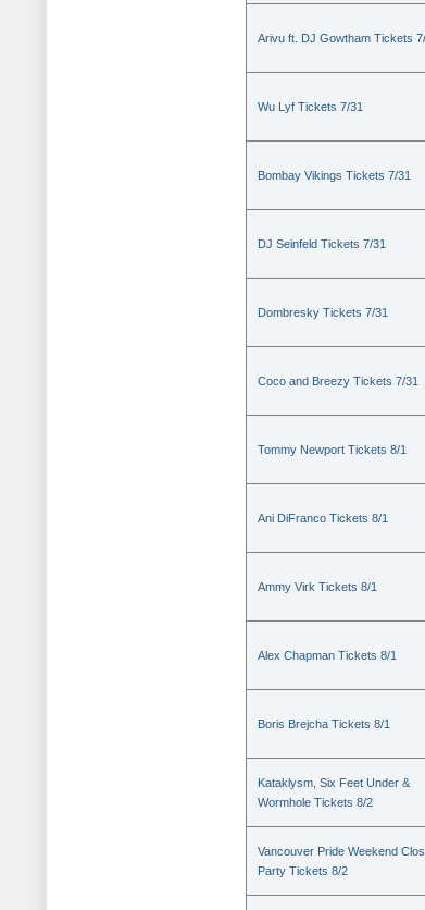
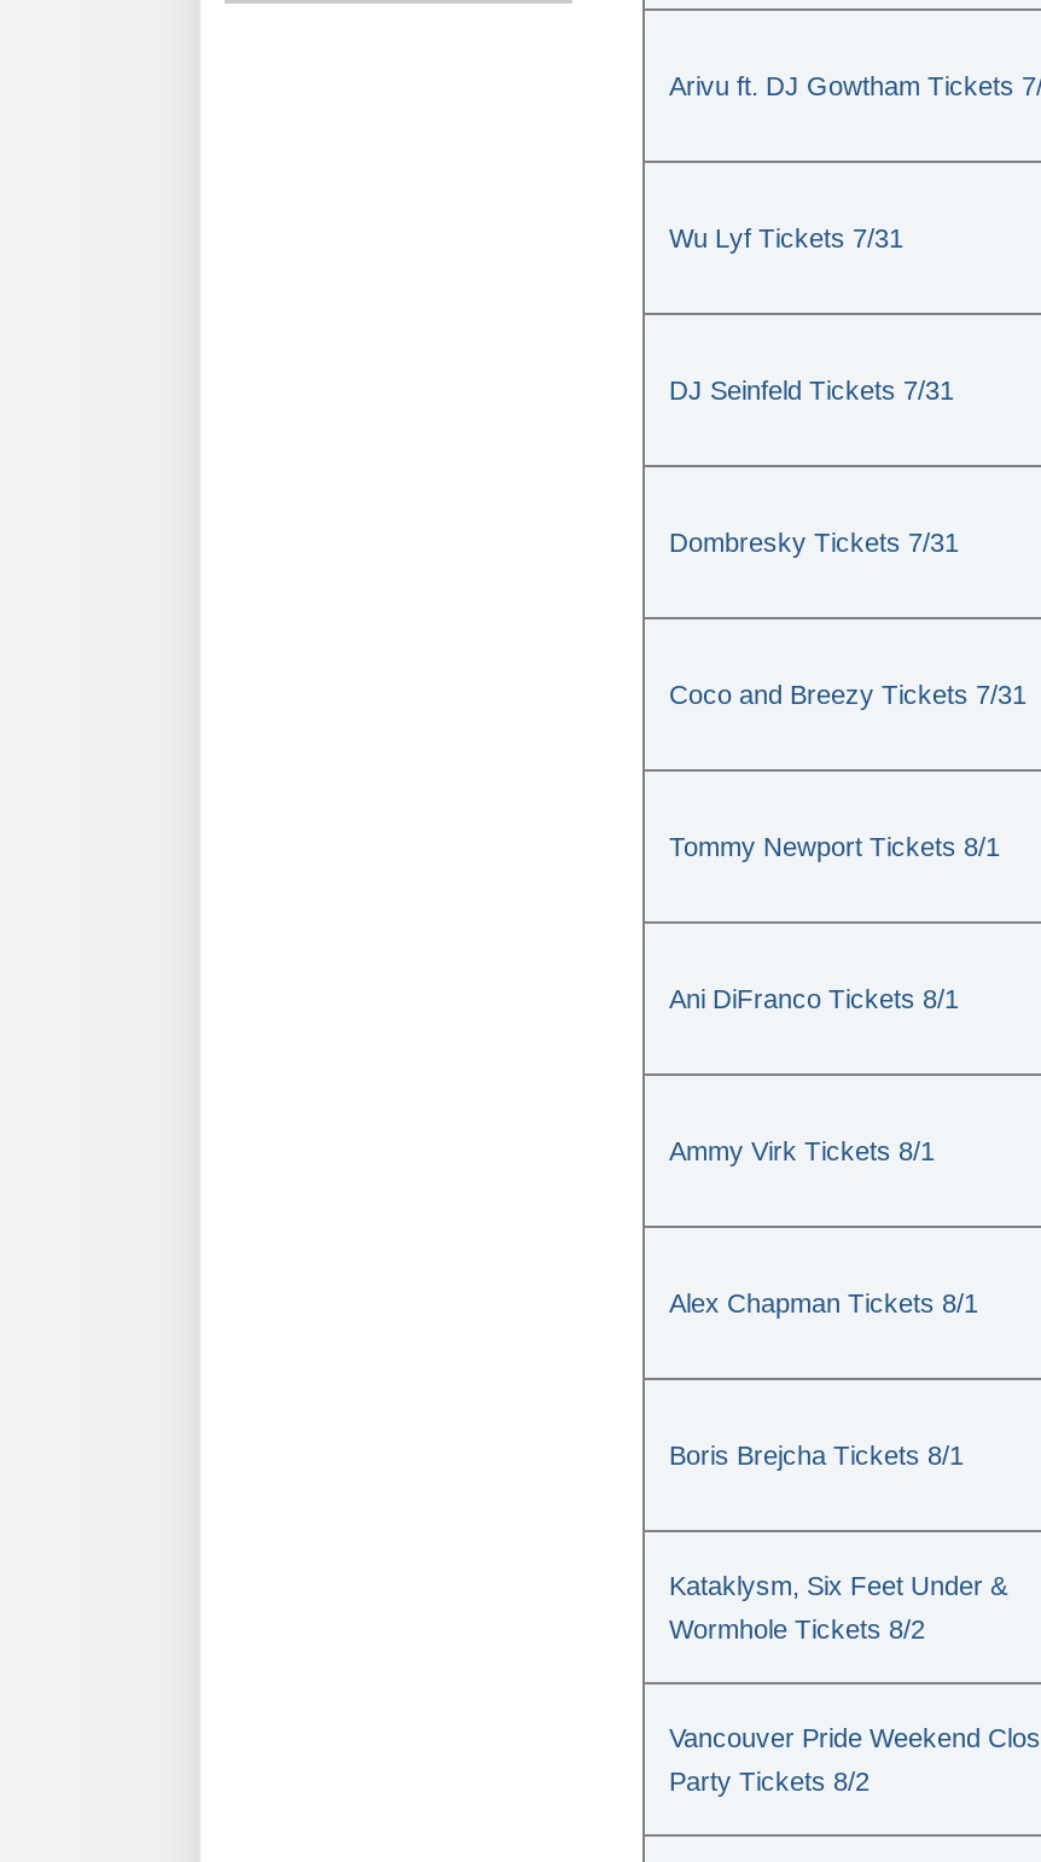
- Bombay Vikings Tickets 7/31
